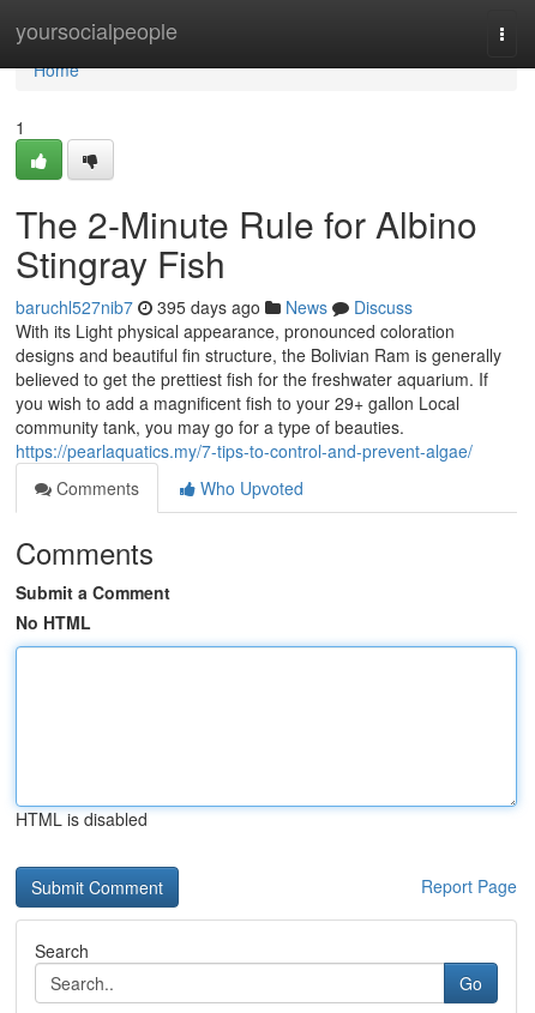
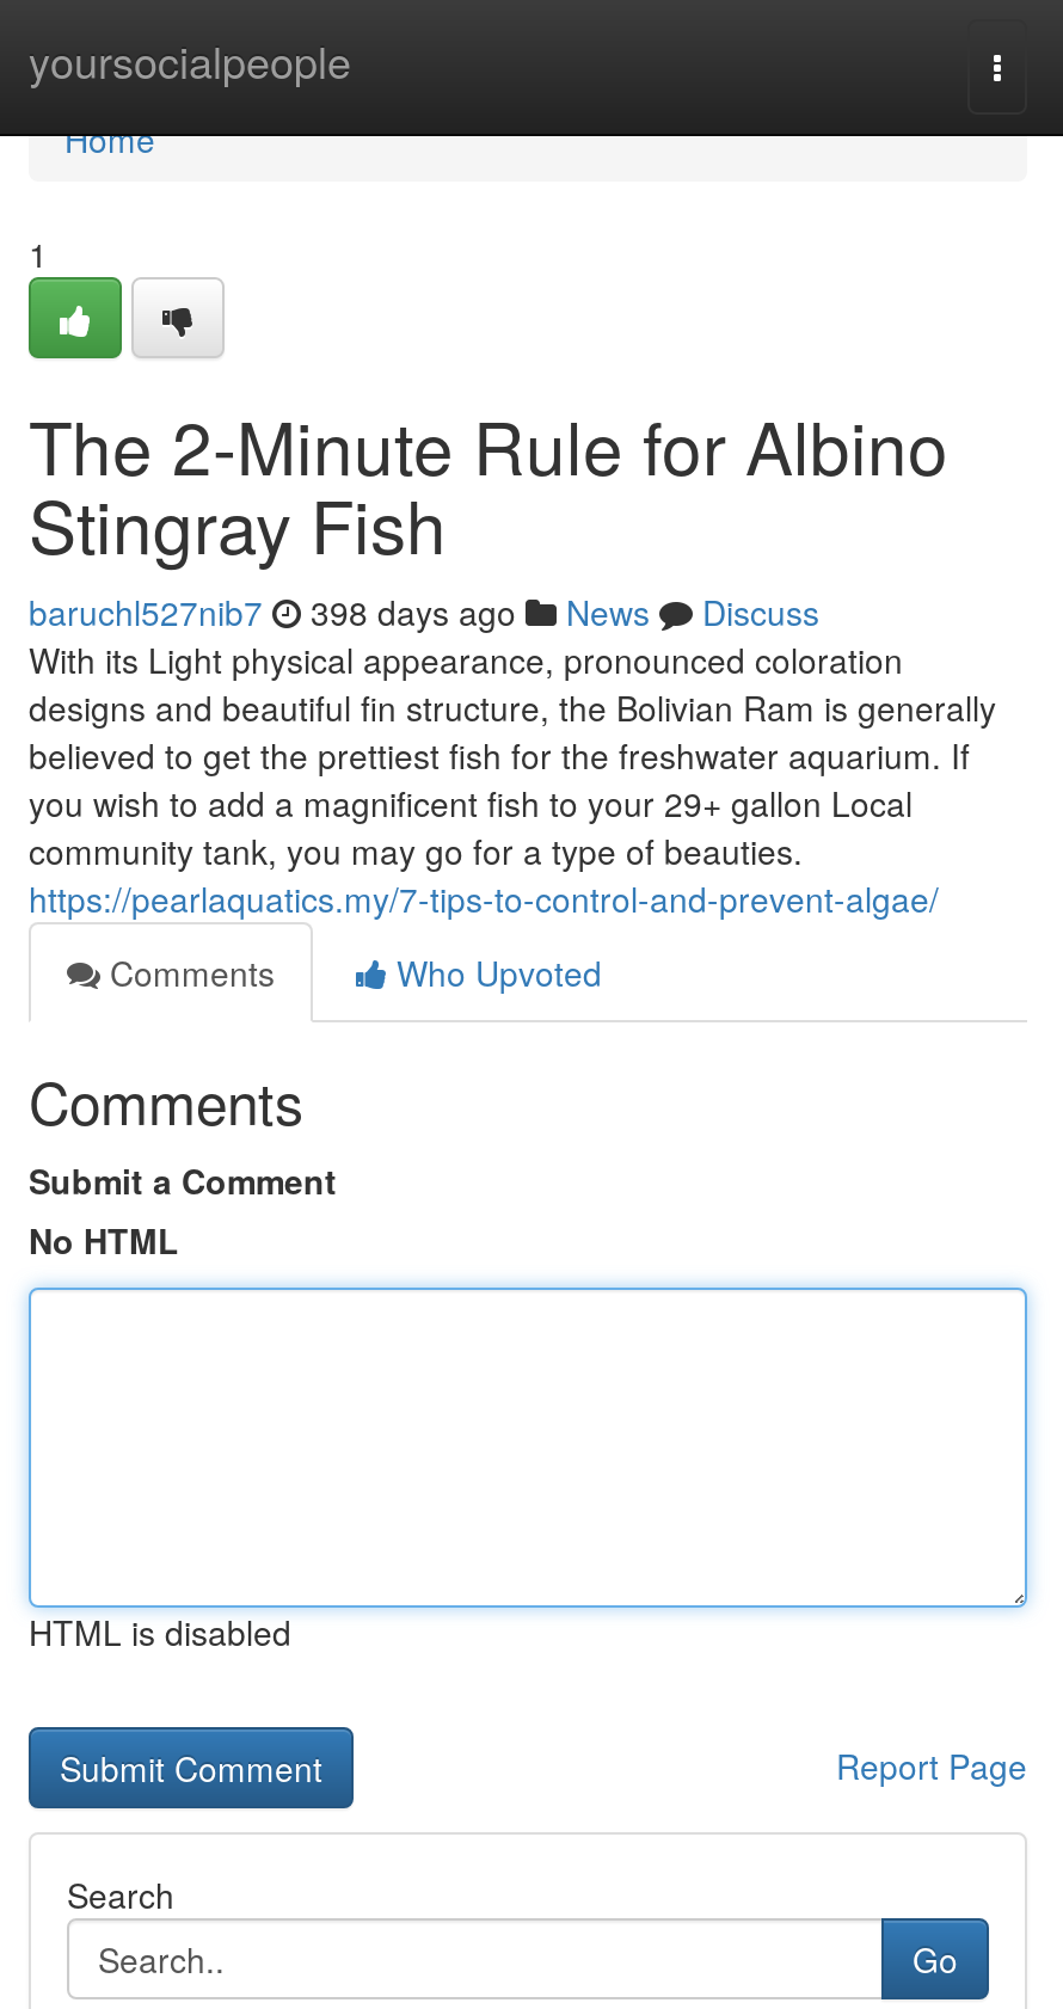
- baruchl527nib7 395 days ago News Discuss
+ baruchl527nib7 398 days ago News Discuss
